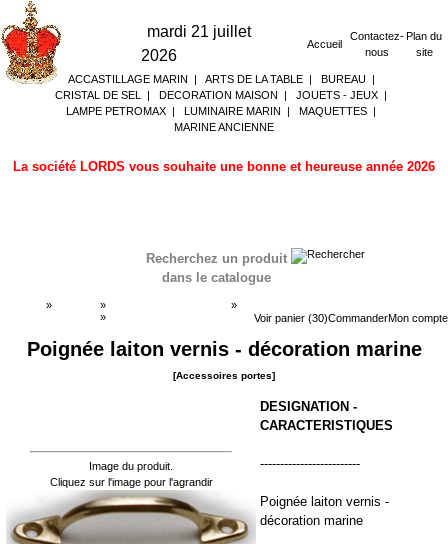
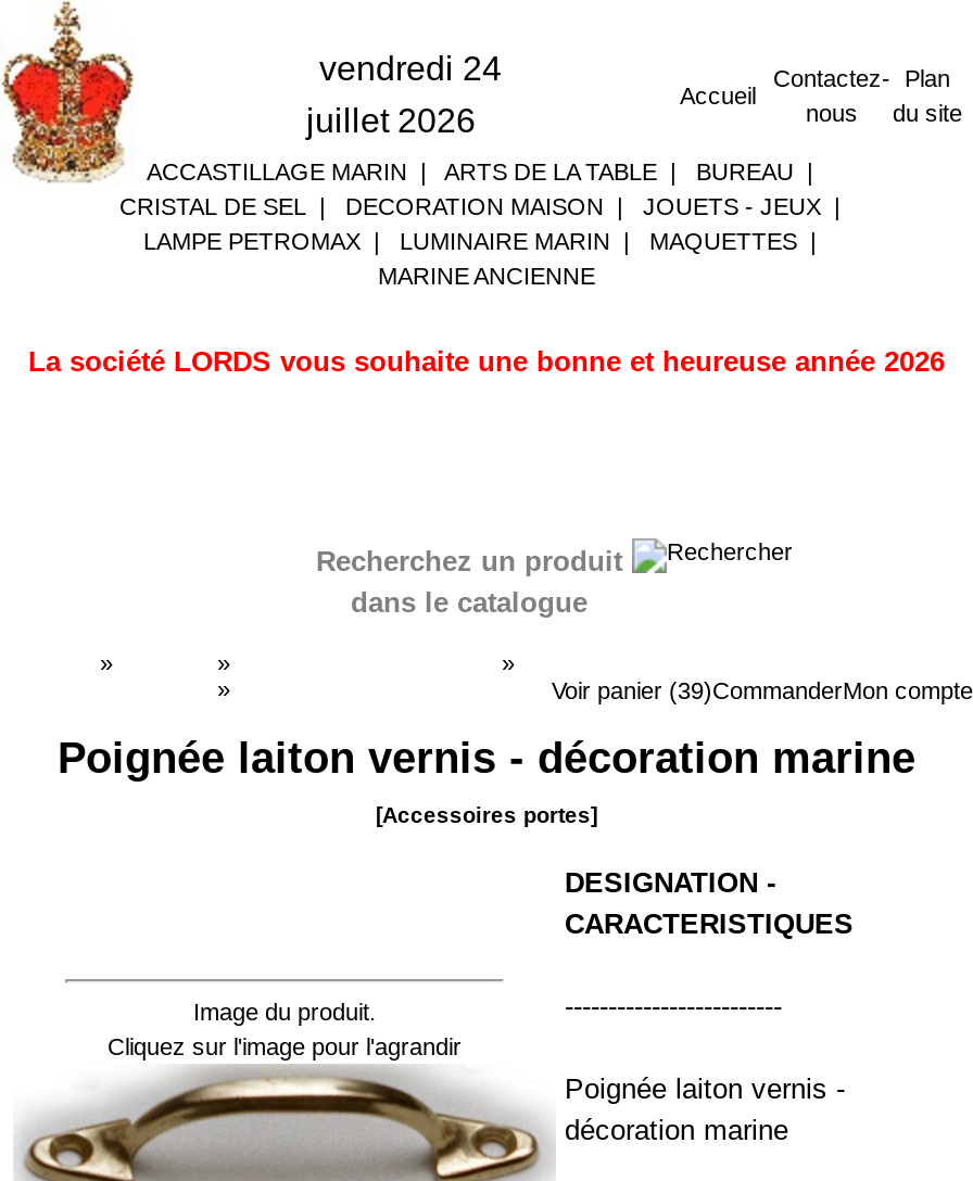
- mardi 21 juillet
- 2026
+ vendredi 24
+ juillet 2026

- Voir panier (30)CommanderMon compte
+ Voir panier (39)CommanderMon compte
